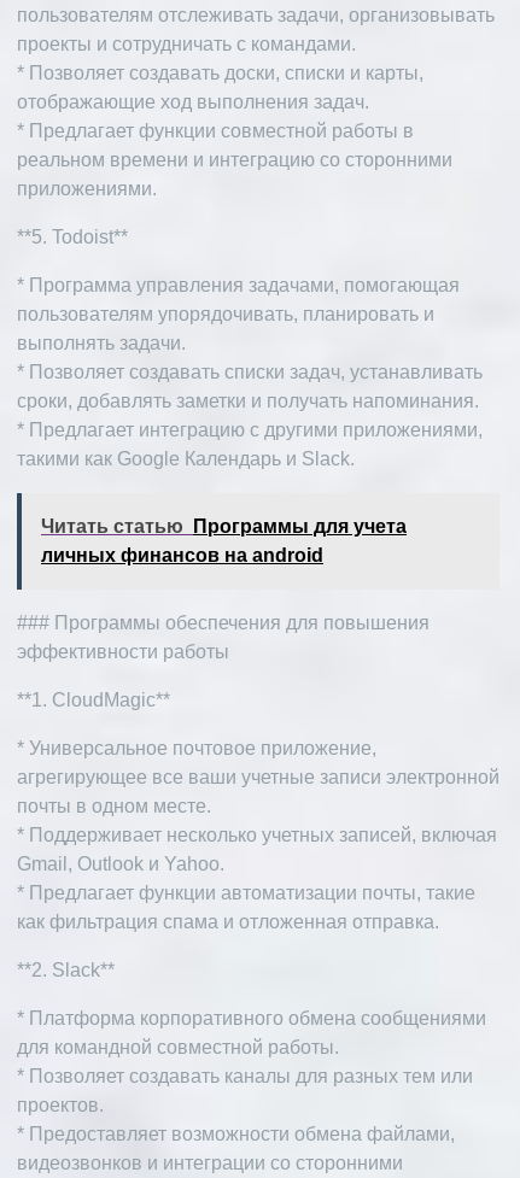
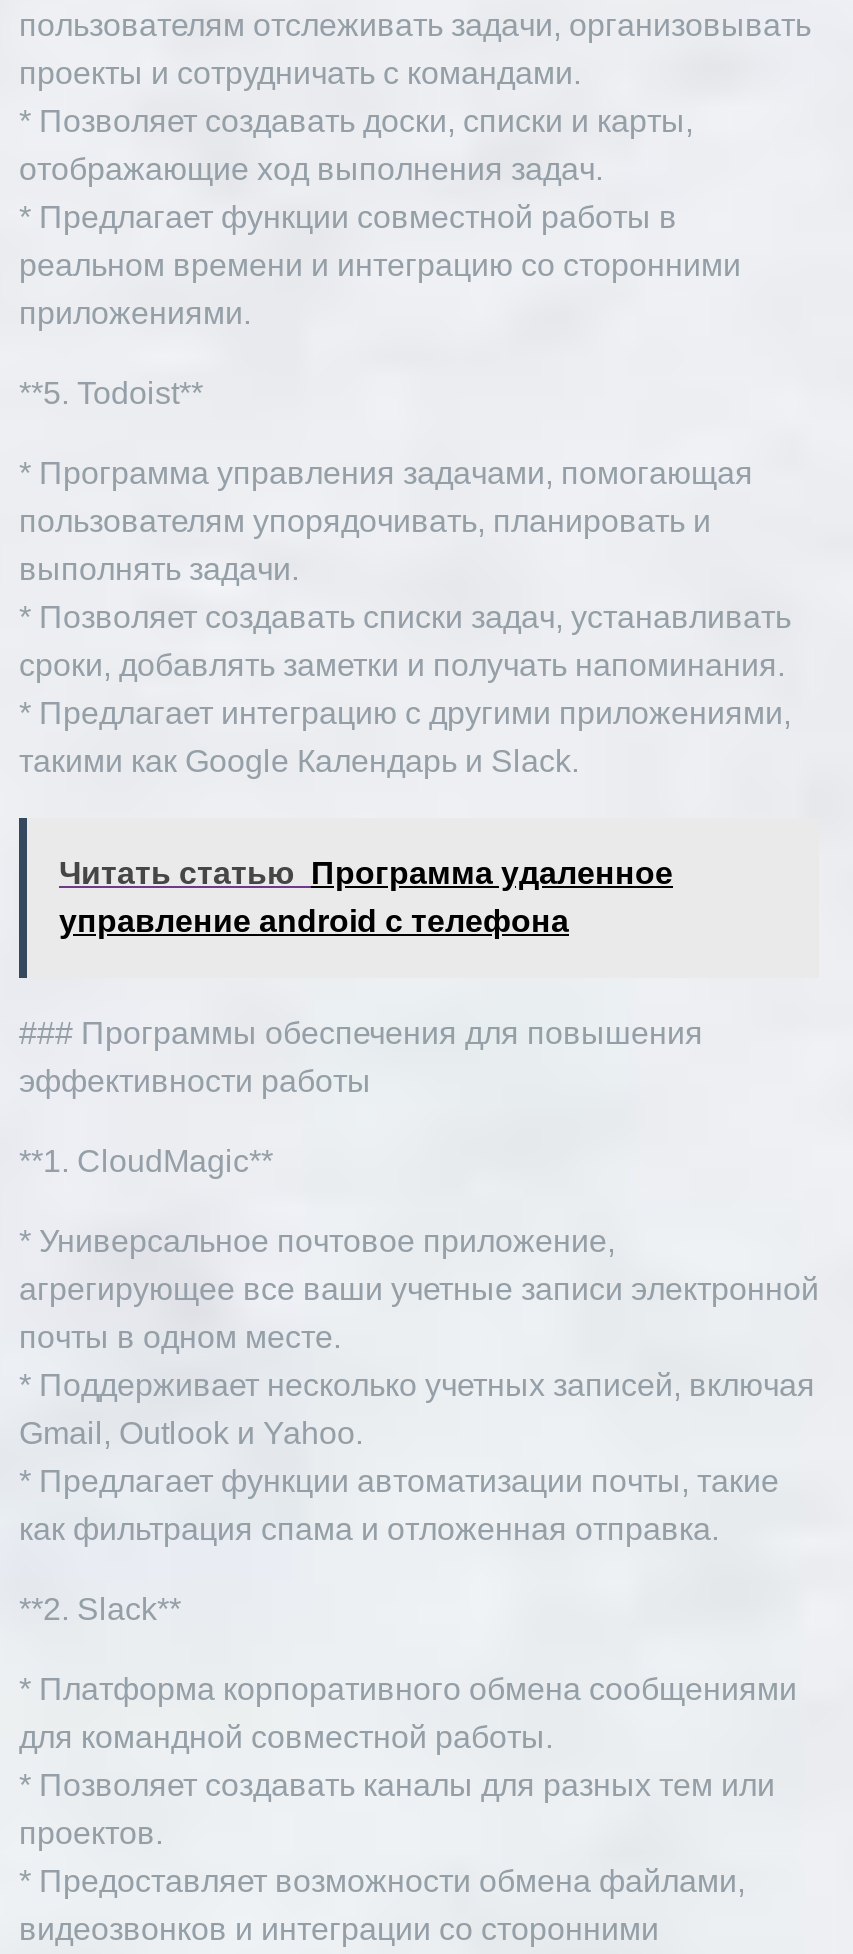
- Читать статью Программы для учета
- личных финансов на android
+ Читать статью Программа удаленное
+ управление android с телефона
